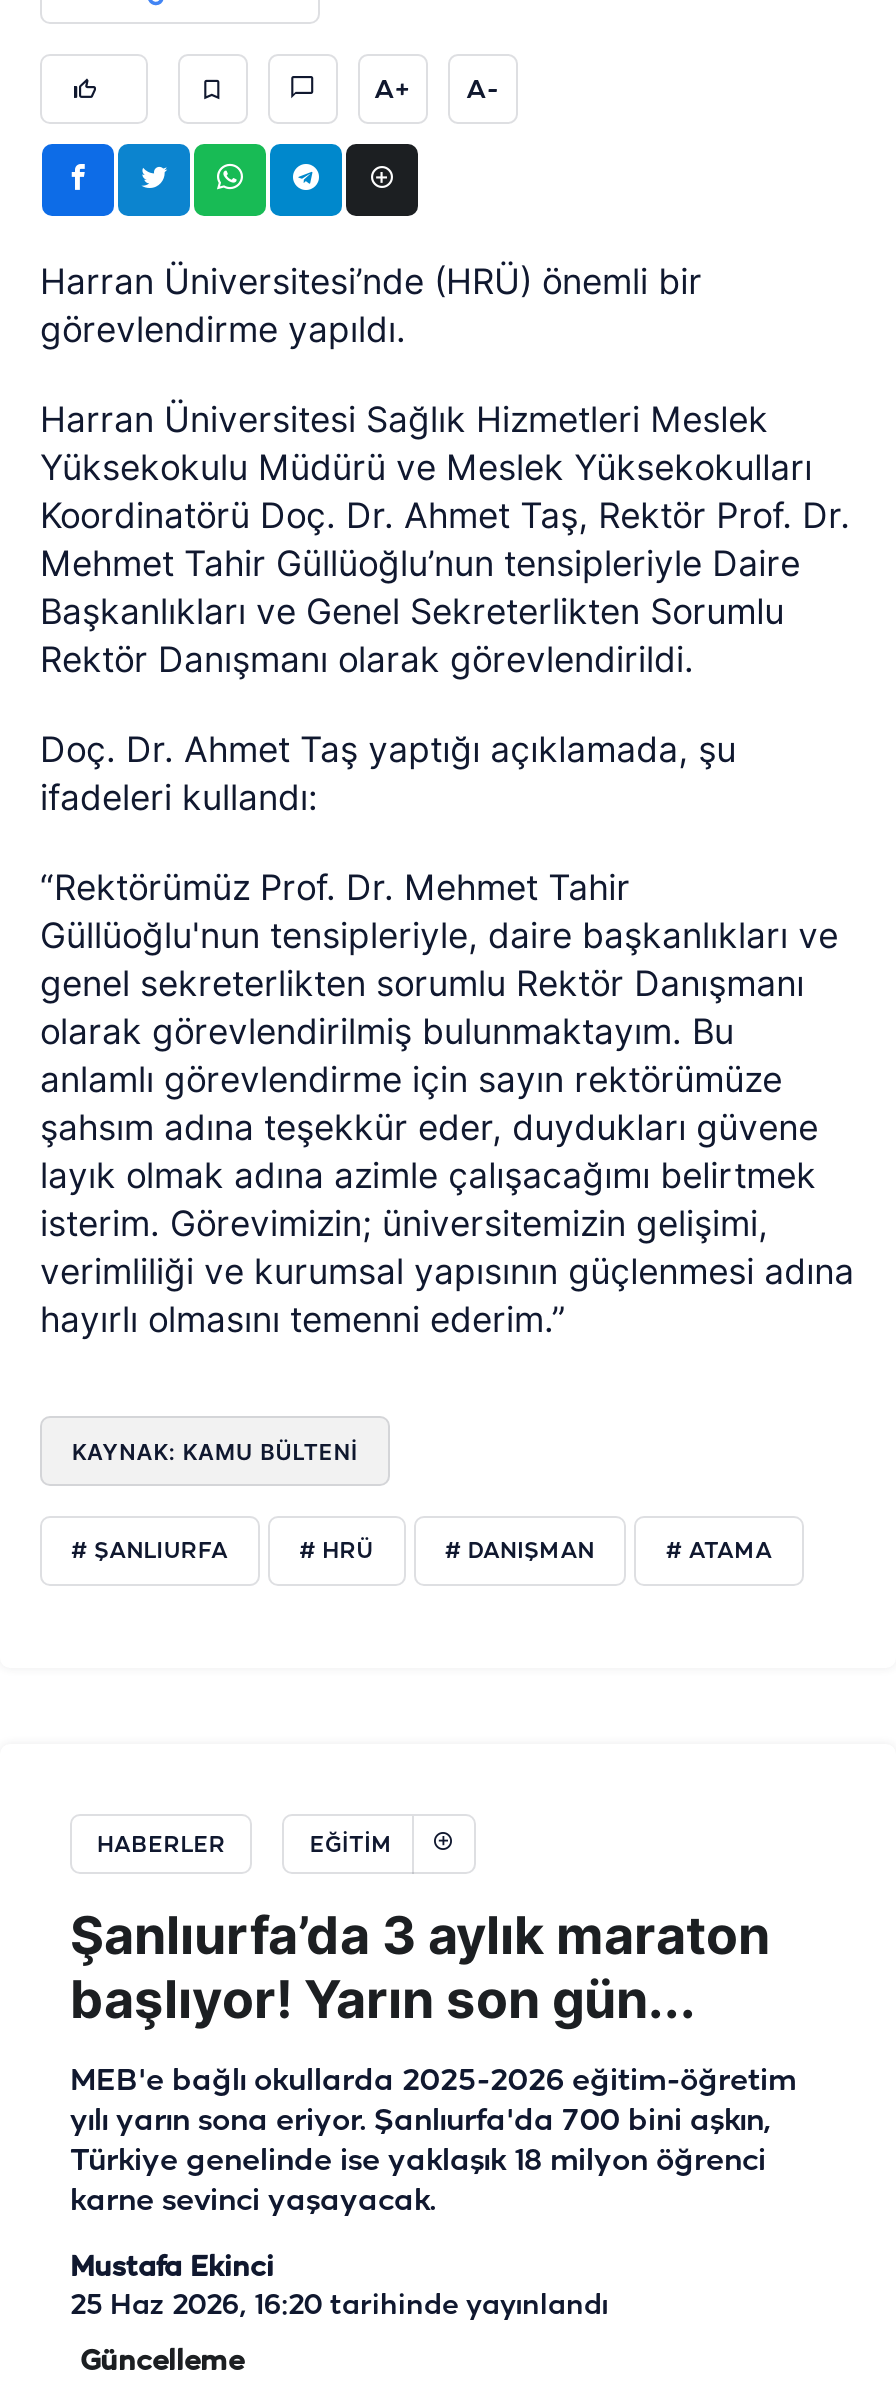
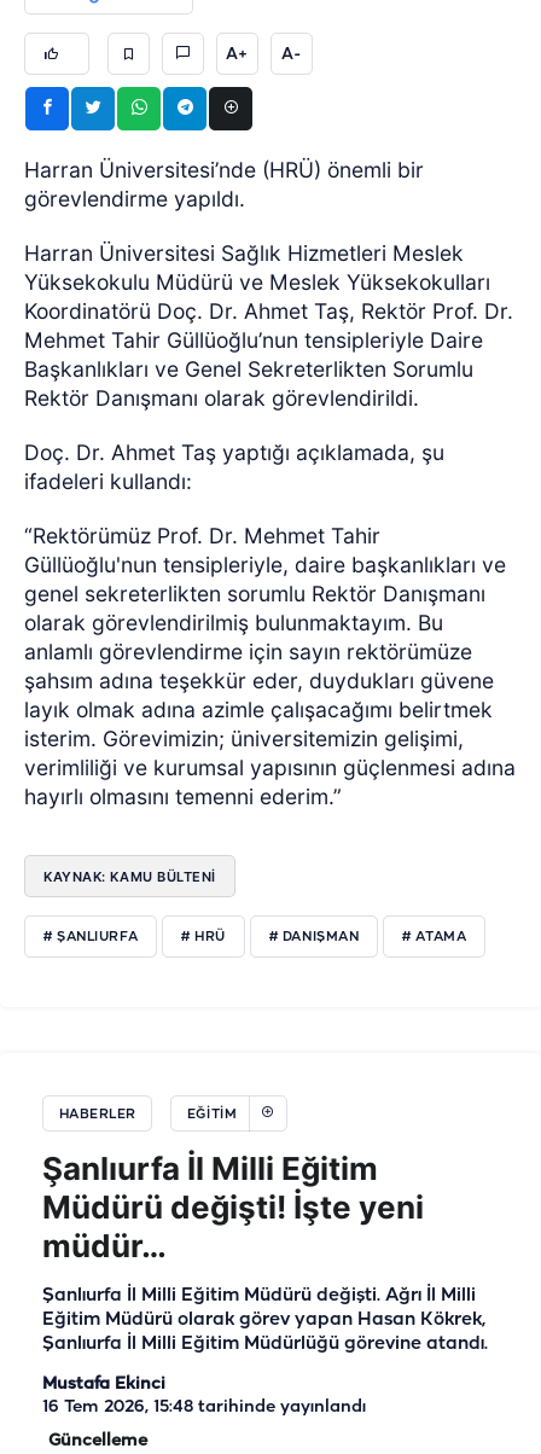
- Şanlıurfa’da 3 aylık maraton
- başlıyor! Yarın son gün...
+ Şanlıurfa İl Milli Eğitim
+ Müdürü değişti! İşte yeni
+ müdür…

- MEB'e bağlı okullarda 2025-2026 eğitim-öğretim
- yılı yarın sona eriyor. Şanlıurfa'da 700 bini aşkın,
- Türkiye genelinde ise yaklaşık 18 milyon öğrenci
- karne sevinci yaşayacak.
+ Şanlıurfa İl Milli Eğitim Müdürü değişti. Ağrı İl Milli
+ Eğitim Müdürü olarak görev yapan Hasan Kökrek,
+ Şanlıurfa İl Milli Eğitim Müdürlüğü görevine atandı.

- 25 Haz 2026, 16:20 tarihinde yayınlandı
+ 16 Tem 2026, 15:48 tarihinde yayınlandı
